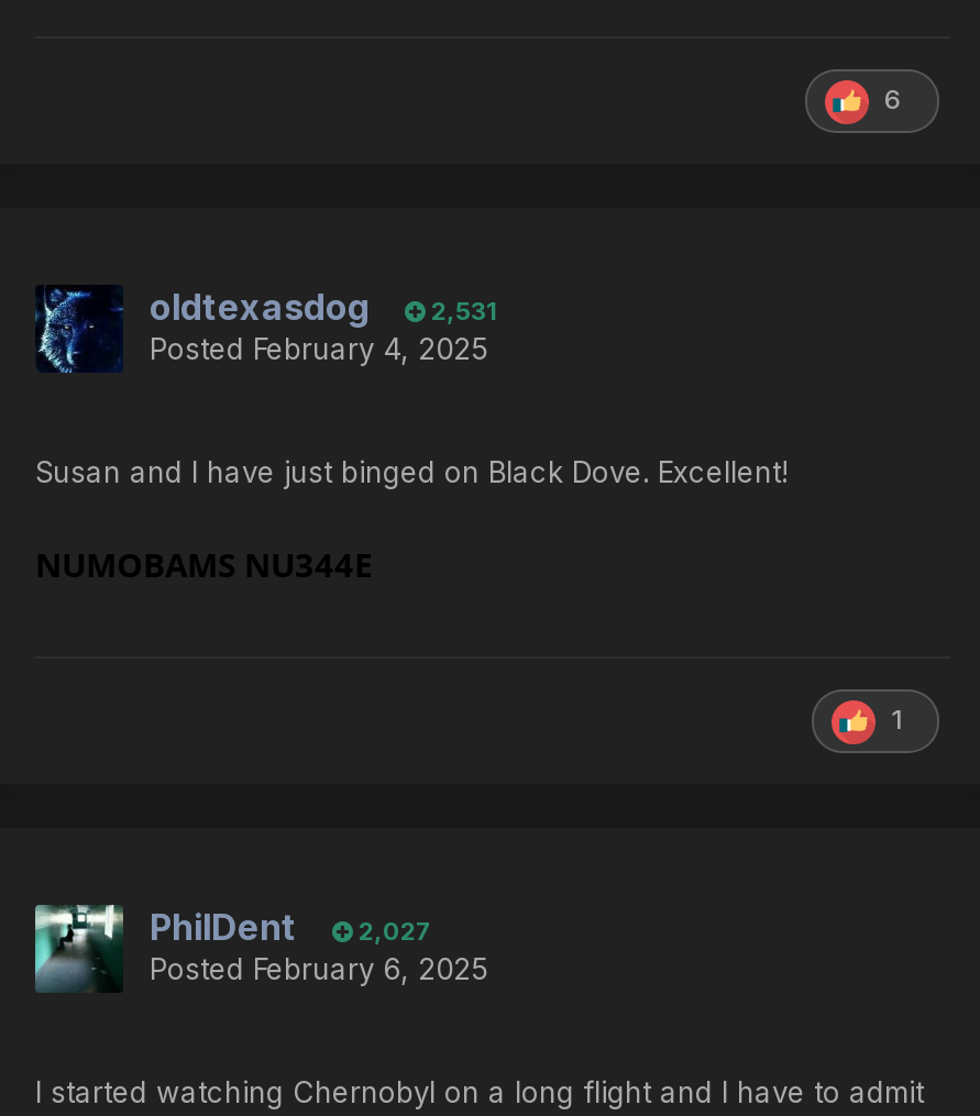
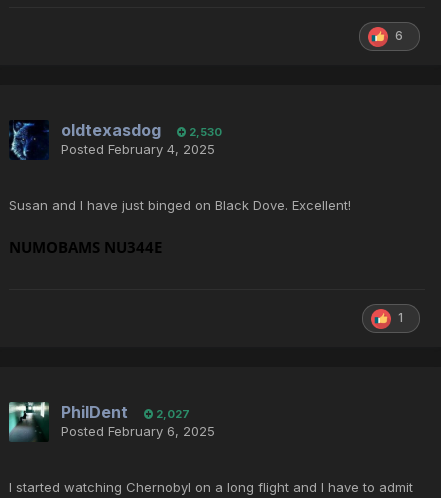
- oldtexasdog 2,531
+ oldtexasdog 2,530
